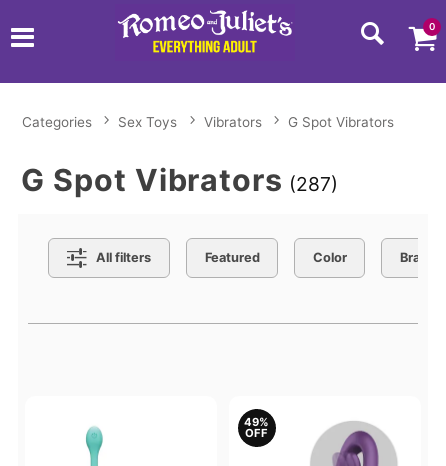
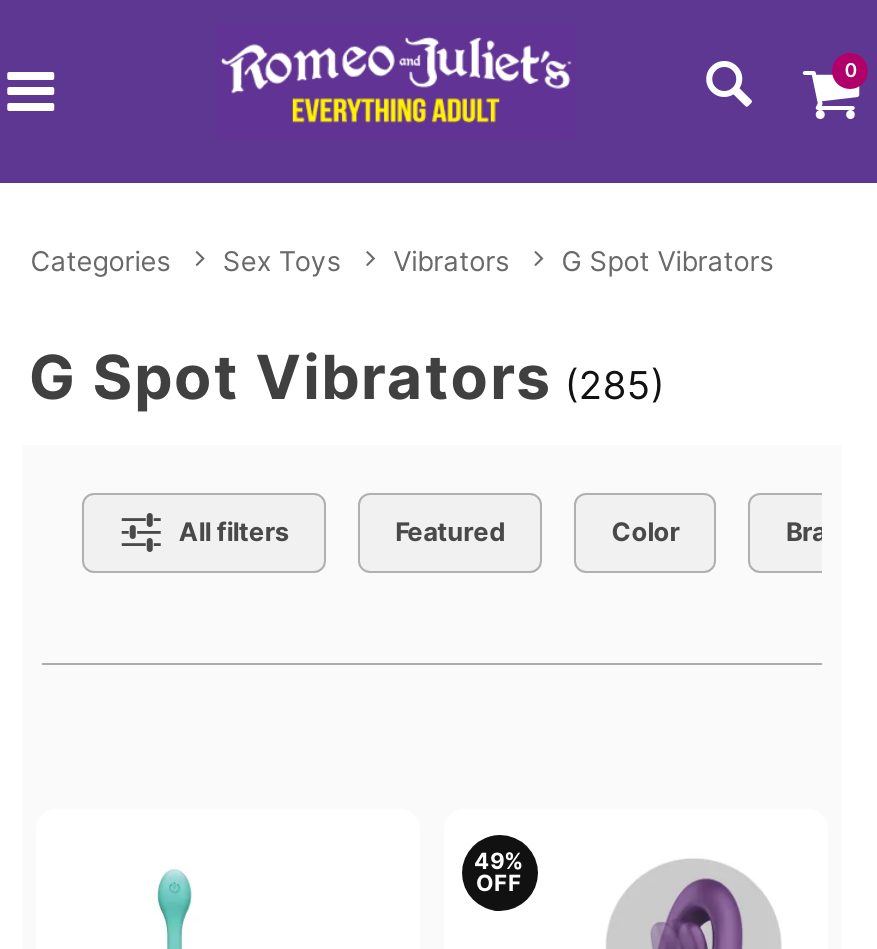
- G Spot Vibrators (287)
+ G Spot Vibrators (285)
